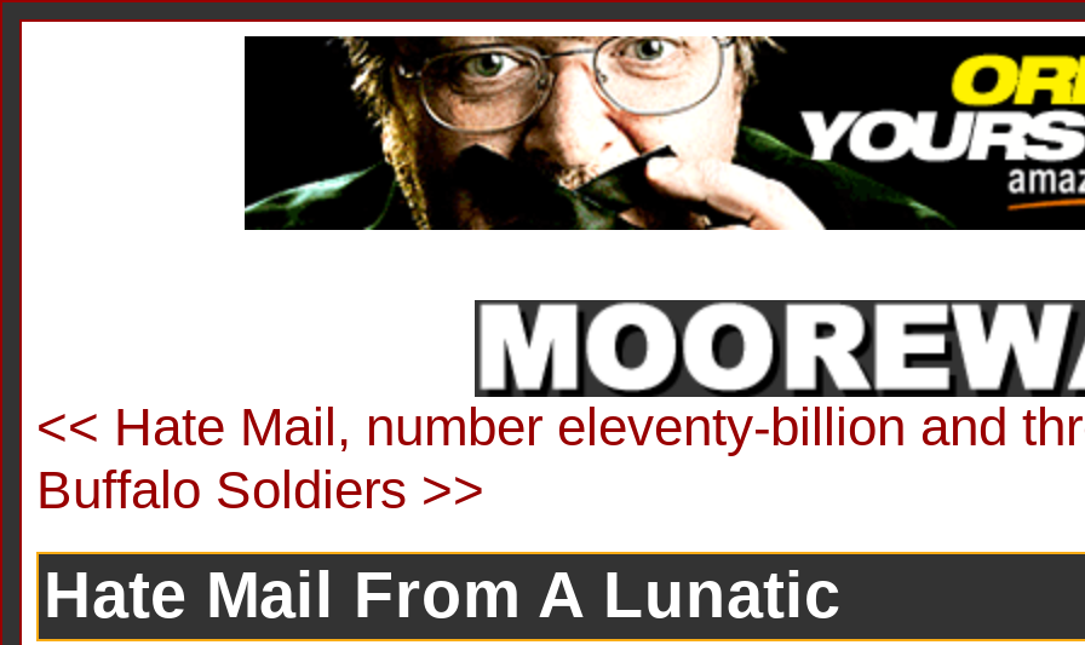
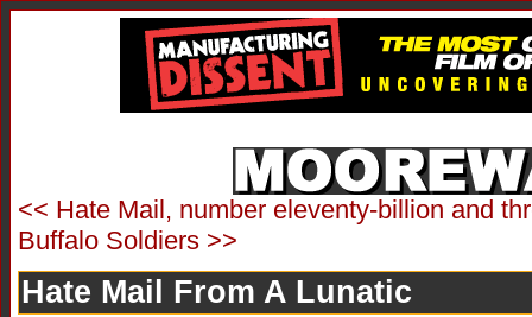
- [image]
+ [image]
